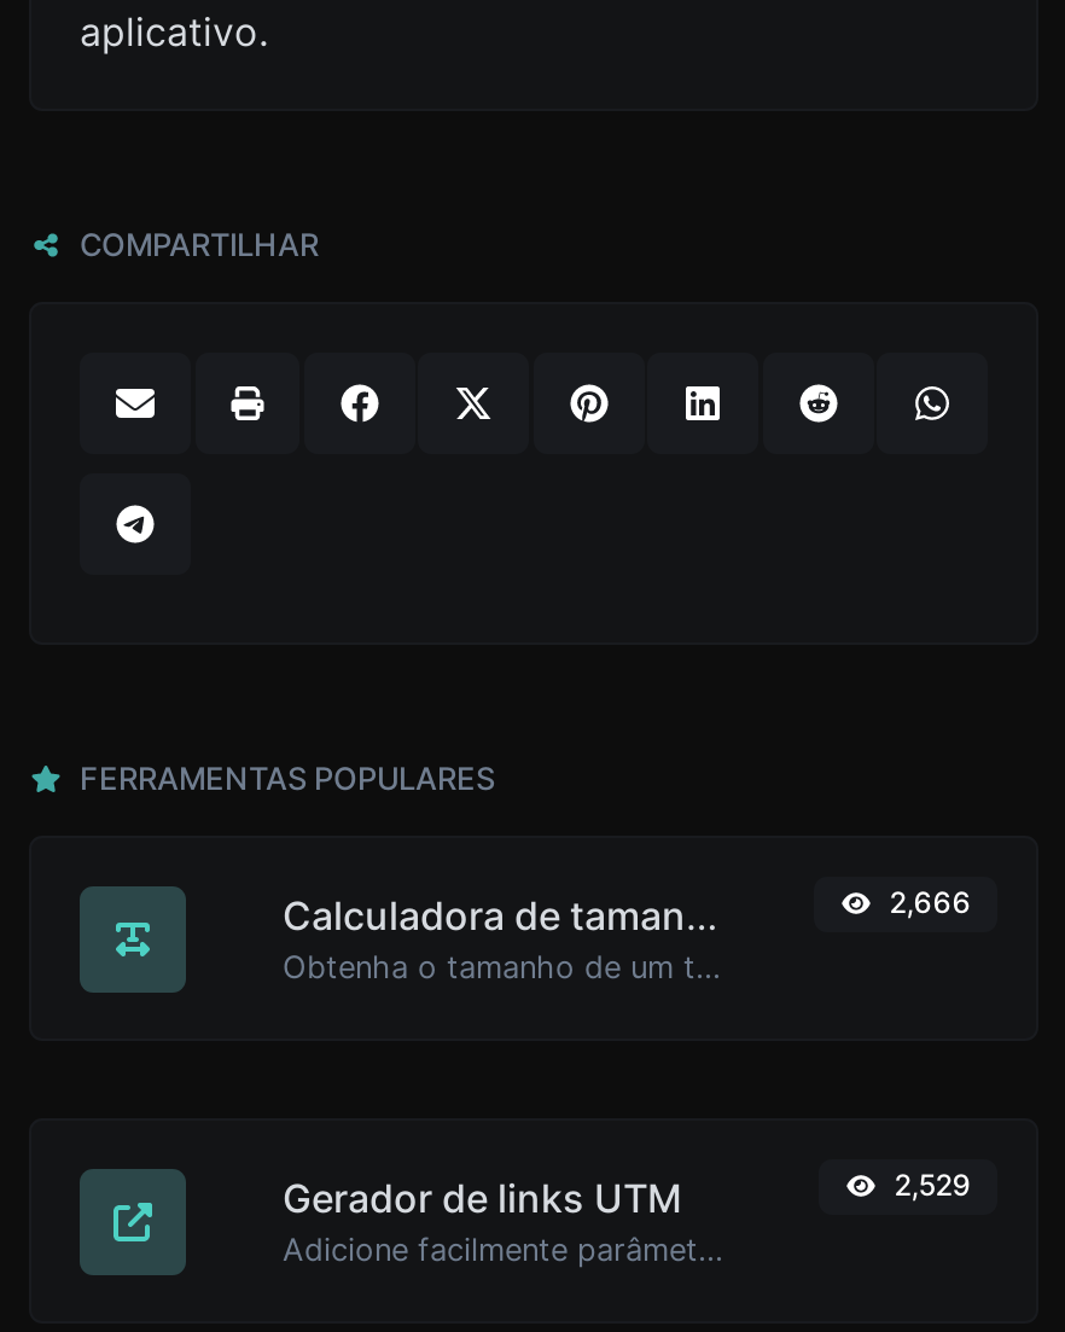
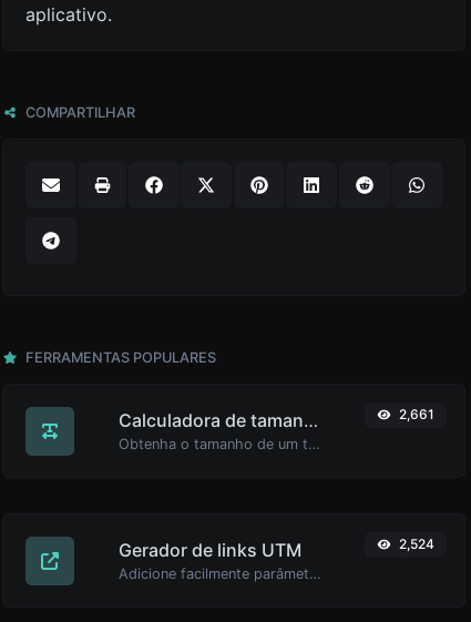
- 2,666
+ 2,661

- 2,529
+ 2,524
